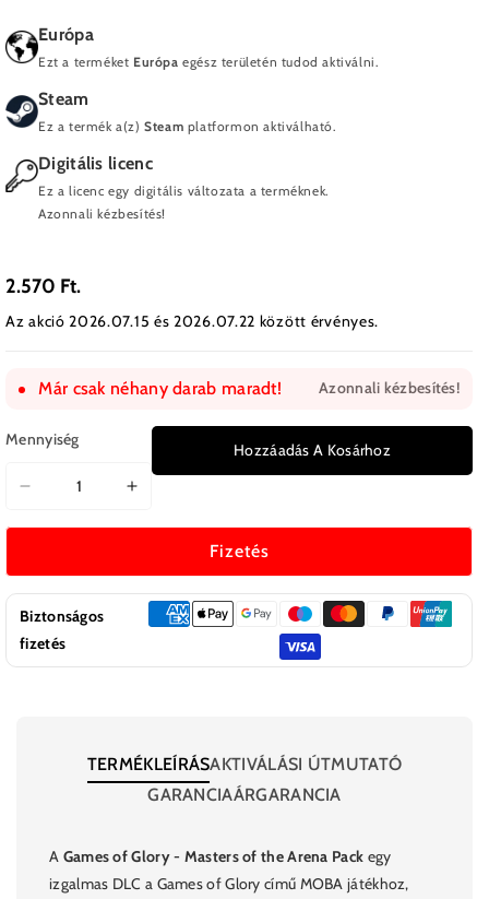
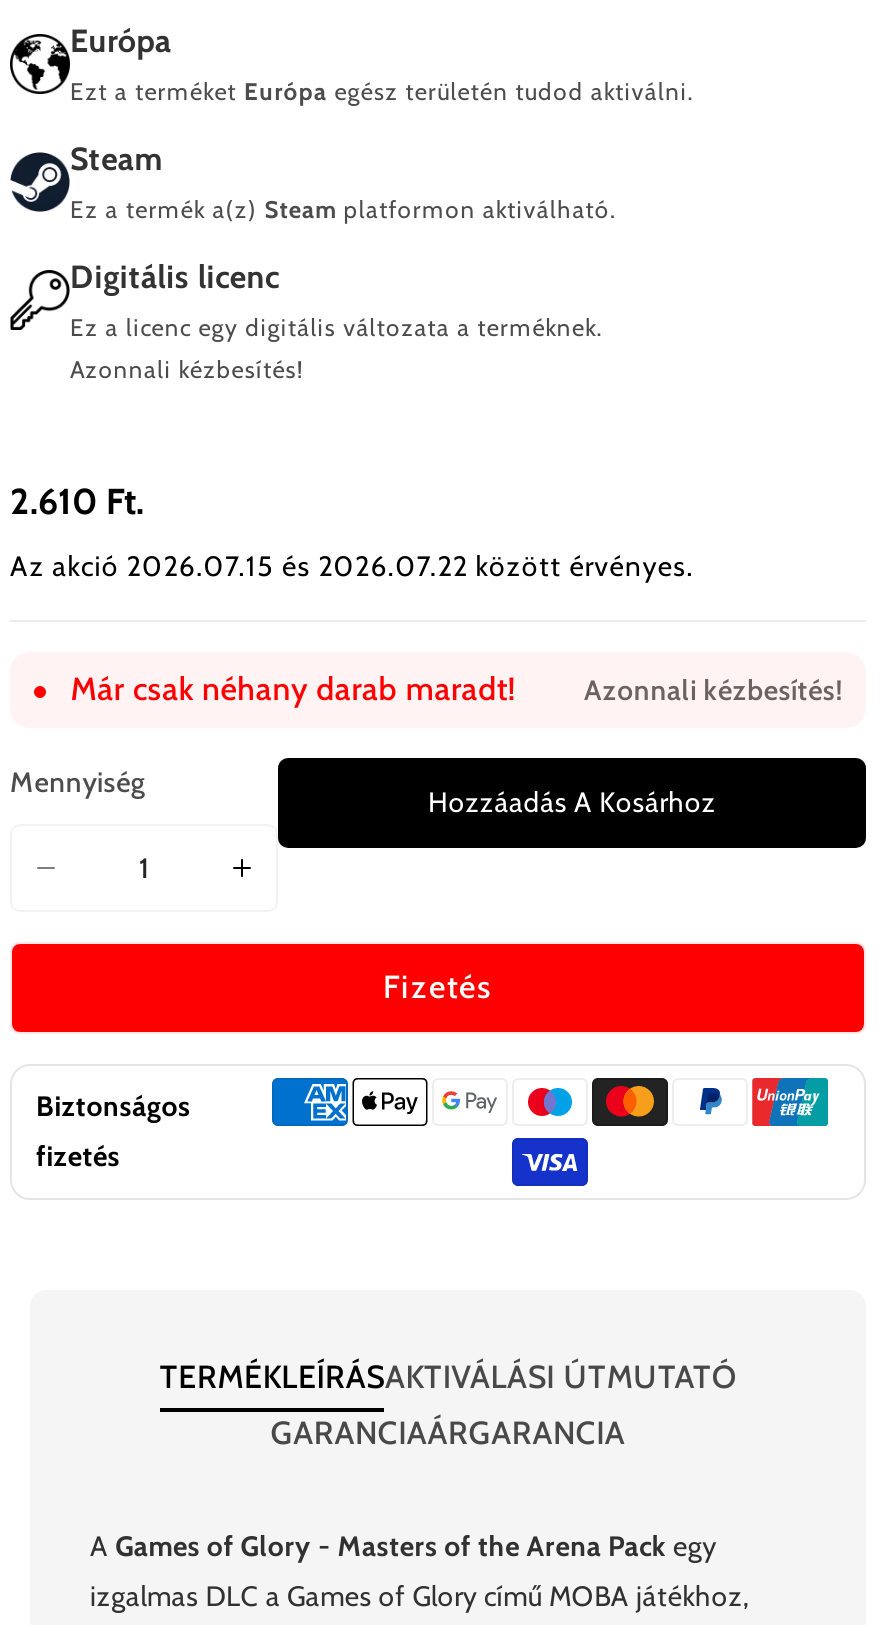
- 2.570 Ft.
+ 2.610 Ft.
